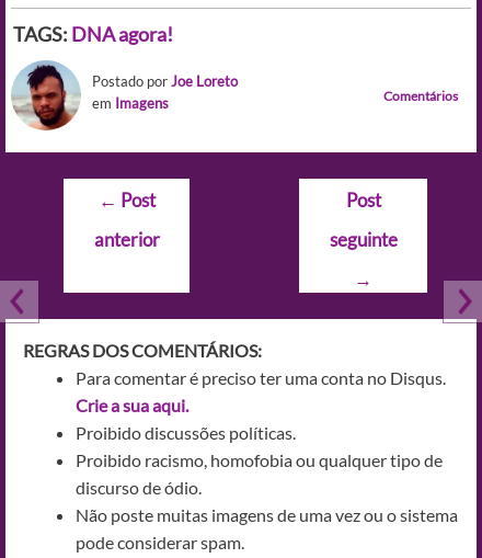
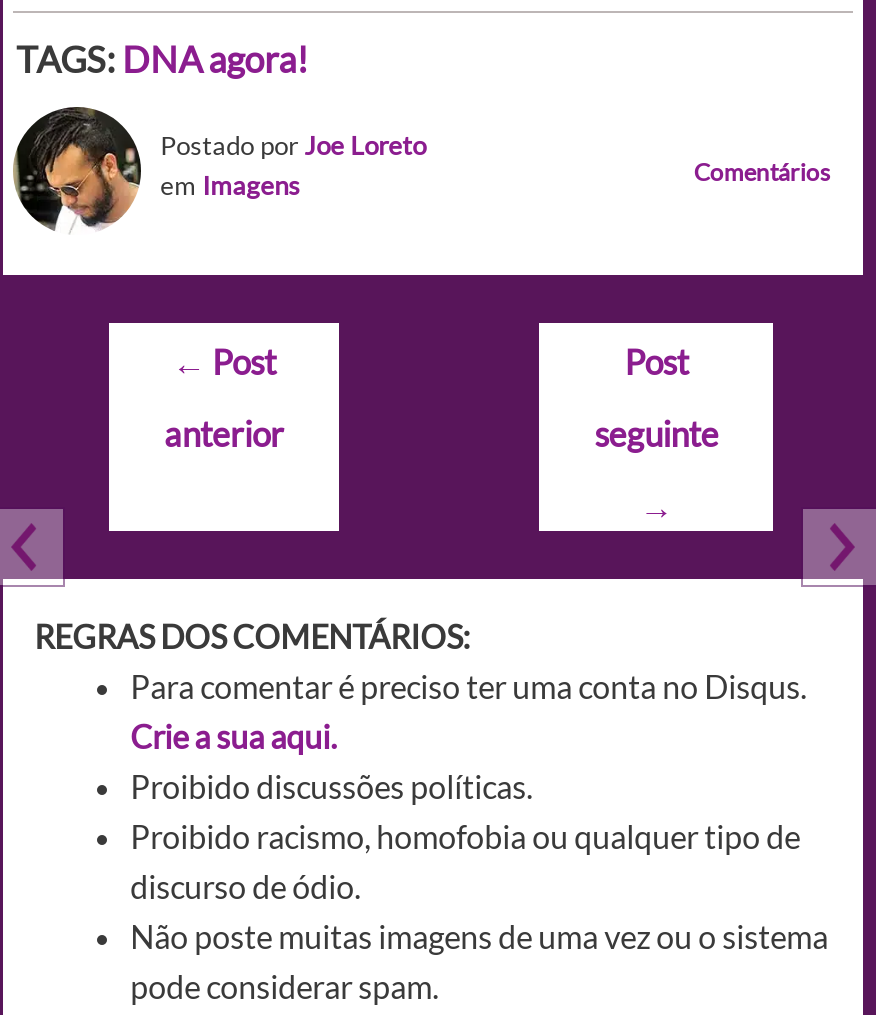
- [image]
+ [image]
